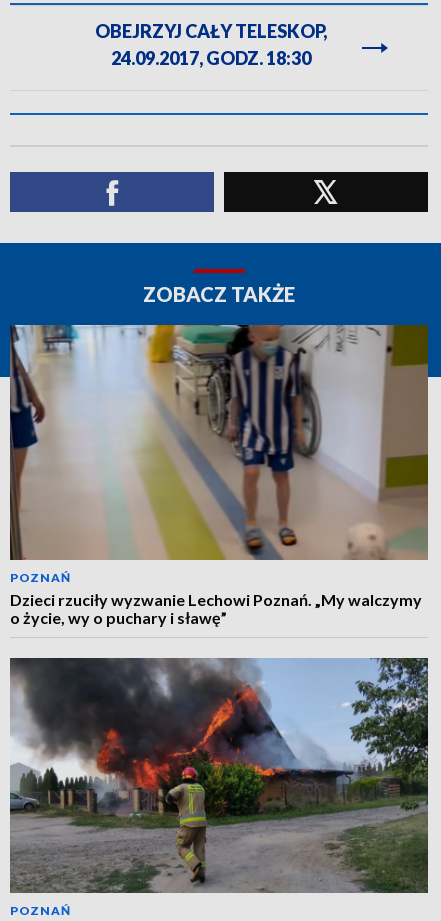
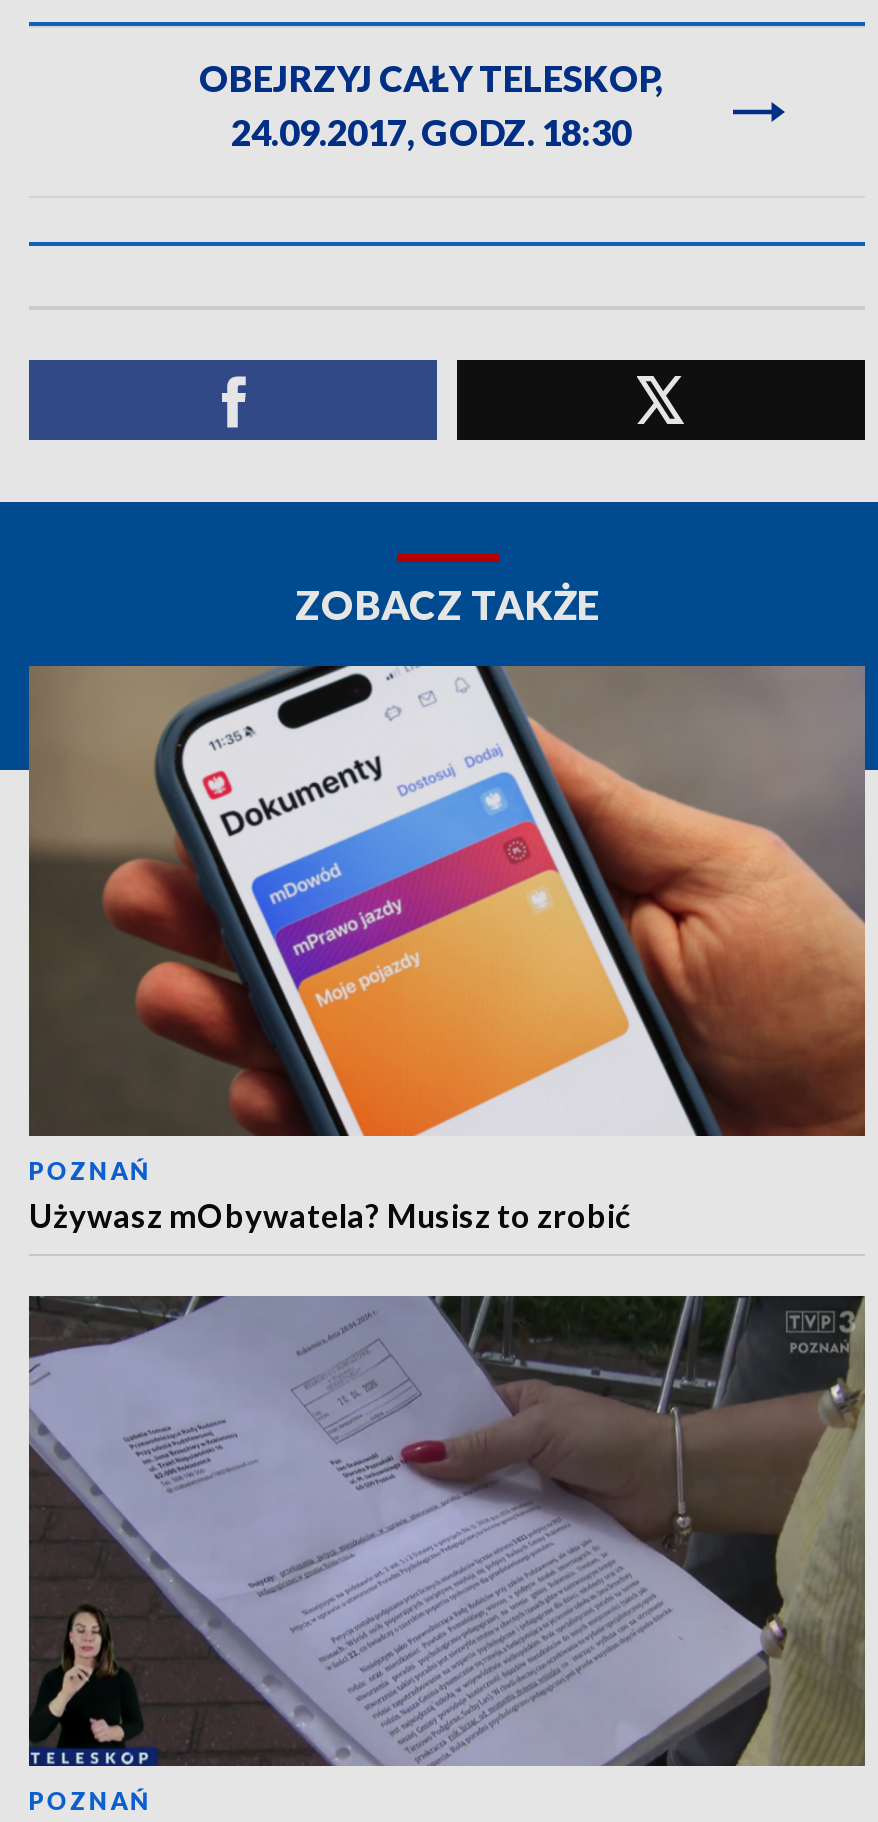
- [image]
- Dzieci rzuciły wyzwanie Lechowi Poznań. „My walczymy
- o życie, wy o puchary i sławę”
+ [image]
+ Używasz mObywatela? Musisz to zrobić

- [image]
+ [image]
